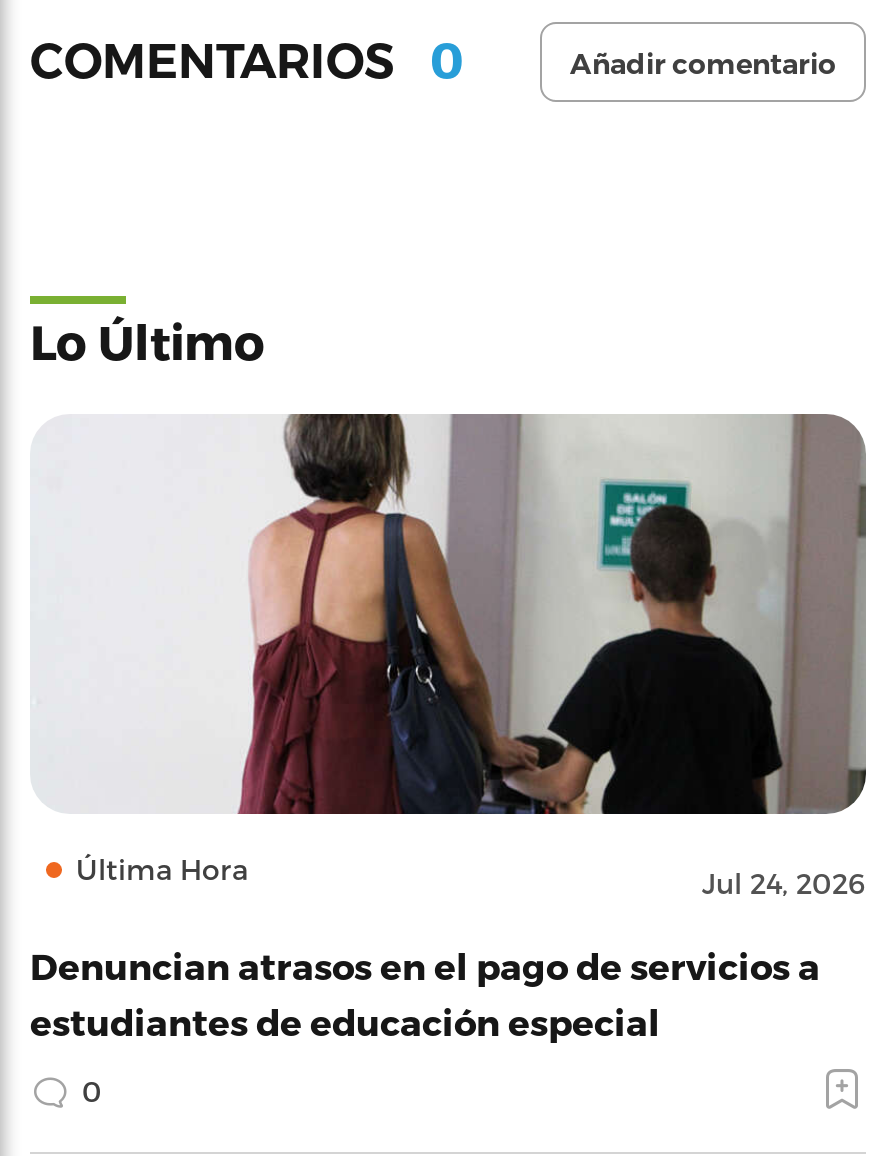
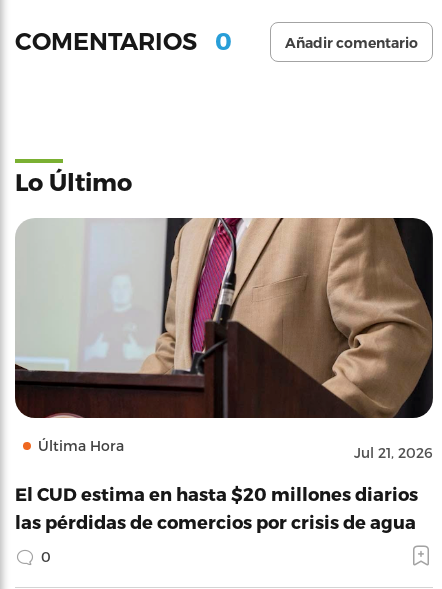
- [image]
- Jul 24, 2026
+ [image]
+ Jul 21, 2026

- Denuncian atrasos en el pago de servicios a
- estudiantes de educación especial
+ El CUD estima en hasta $20 millones diarios
+ las pérdidas de comercios por crisis de agua
